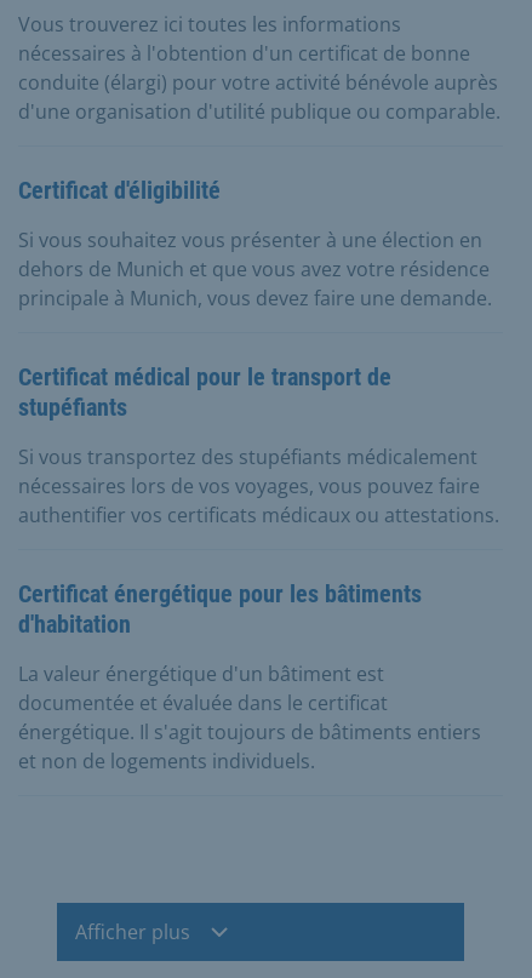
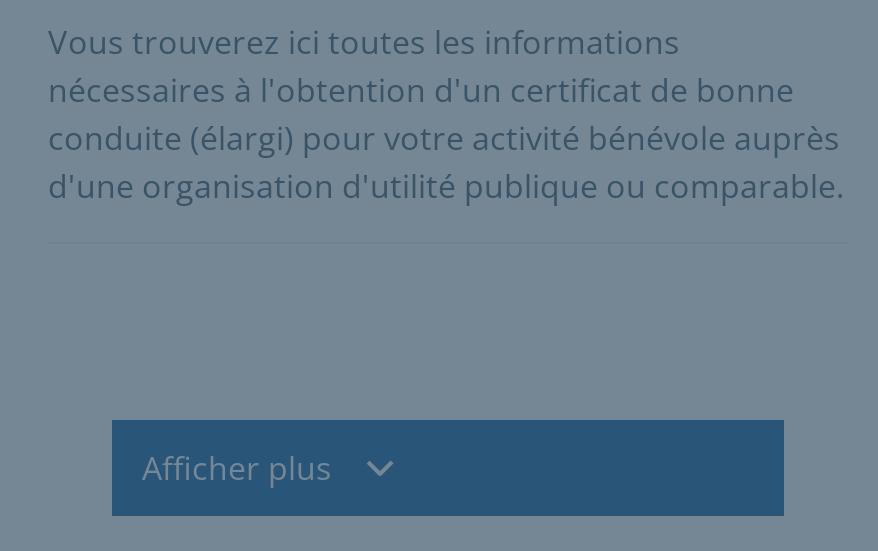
- Certificat d'éligibilité
- Si vous souhaitez vous présenter à une élection en
- dehors de Munich et que vous avez votre résidence
- principale à Munich, vous devez faire une demande.
- Certificat médical pour le transport de
- stupéfiants
- Si vous transportez des stupéfiants médicalement
- nécessaires lors de vos voyages, vous pouvez faire
- authentifier vos certificats médicaux ou attestations.
- Certificat énergétique pour les bâtiments
- d'habitation
- La valeur énergétique d'un bâtiment est
- documentée et évaluée dans le certificat
- énergétique. Il s'agit toujours de bâtiments entiers
- et non de logements individuels.
